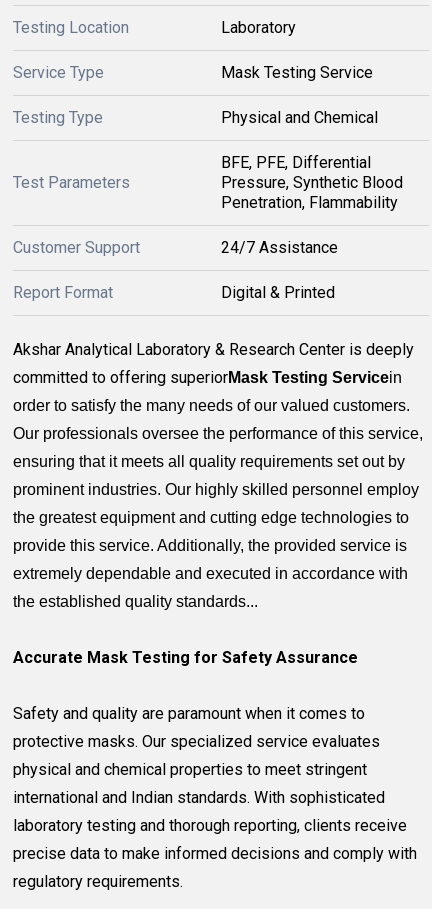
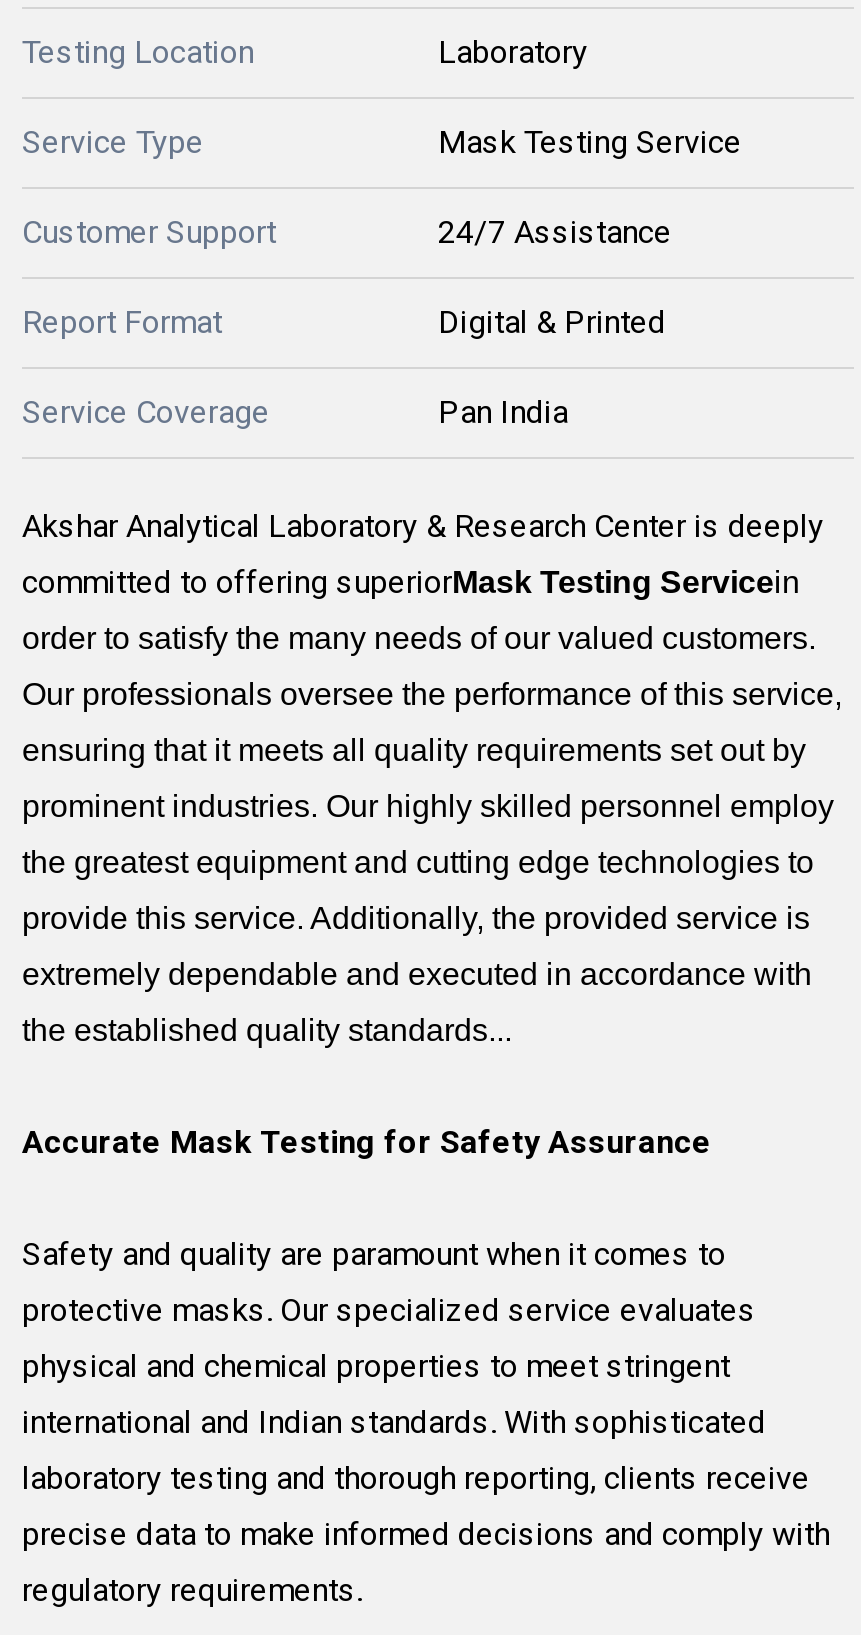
- Testing Type
- Physical and Chemical
- Test Parameters

- BFE, PFE, Differential
- Pressure, Synthetic Blood
- Penetration, Flammability

moved up: Customer Support | 24/7 Assistance | Report Format | Digital & Printed

+ Service Coverage
+ Pan India
